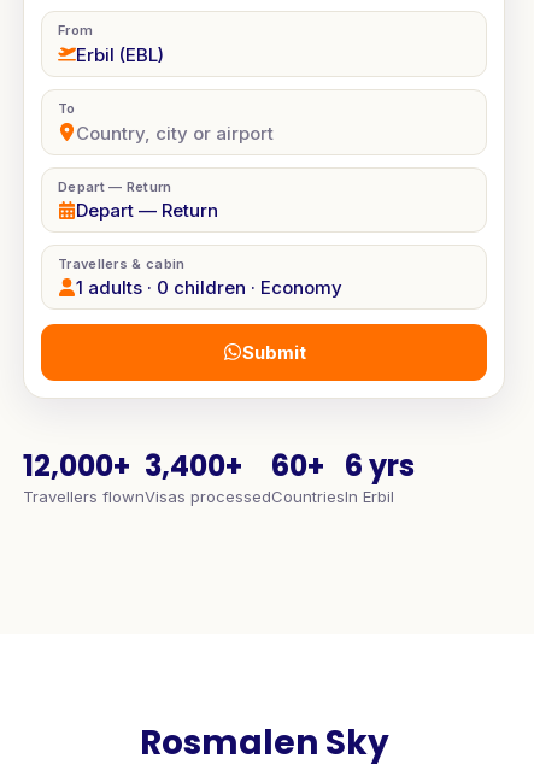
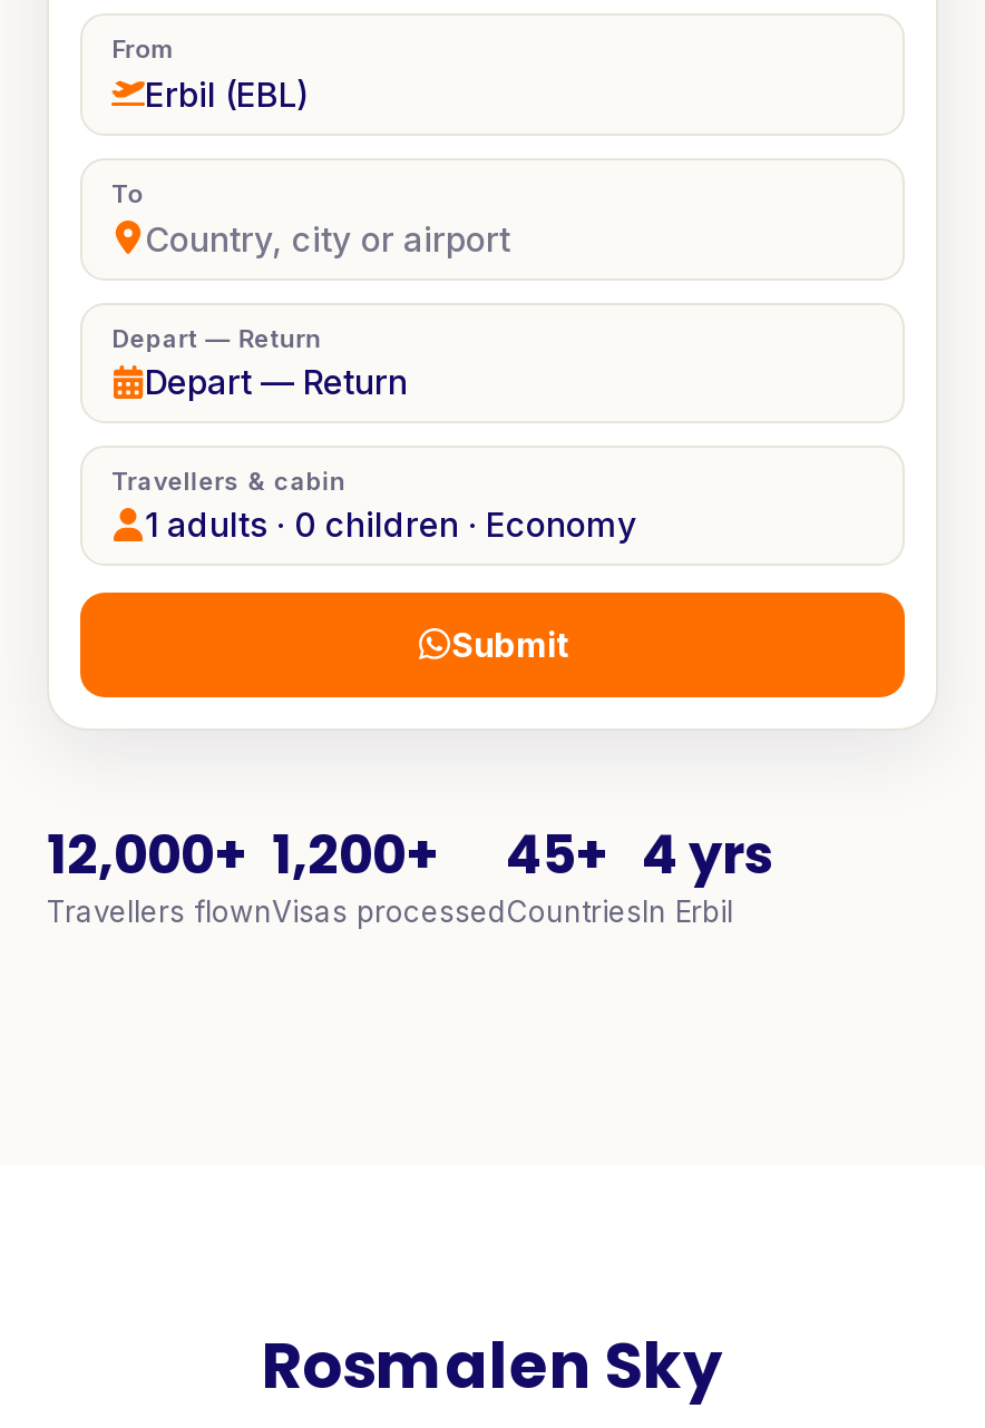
- 3,400+
+ 1,200+

- 60+
+ 45+

- 6 yrs
+ 4 yrs
